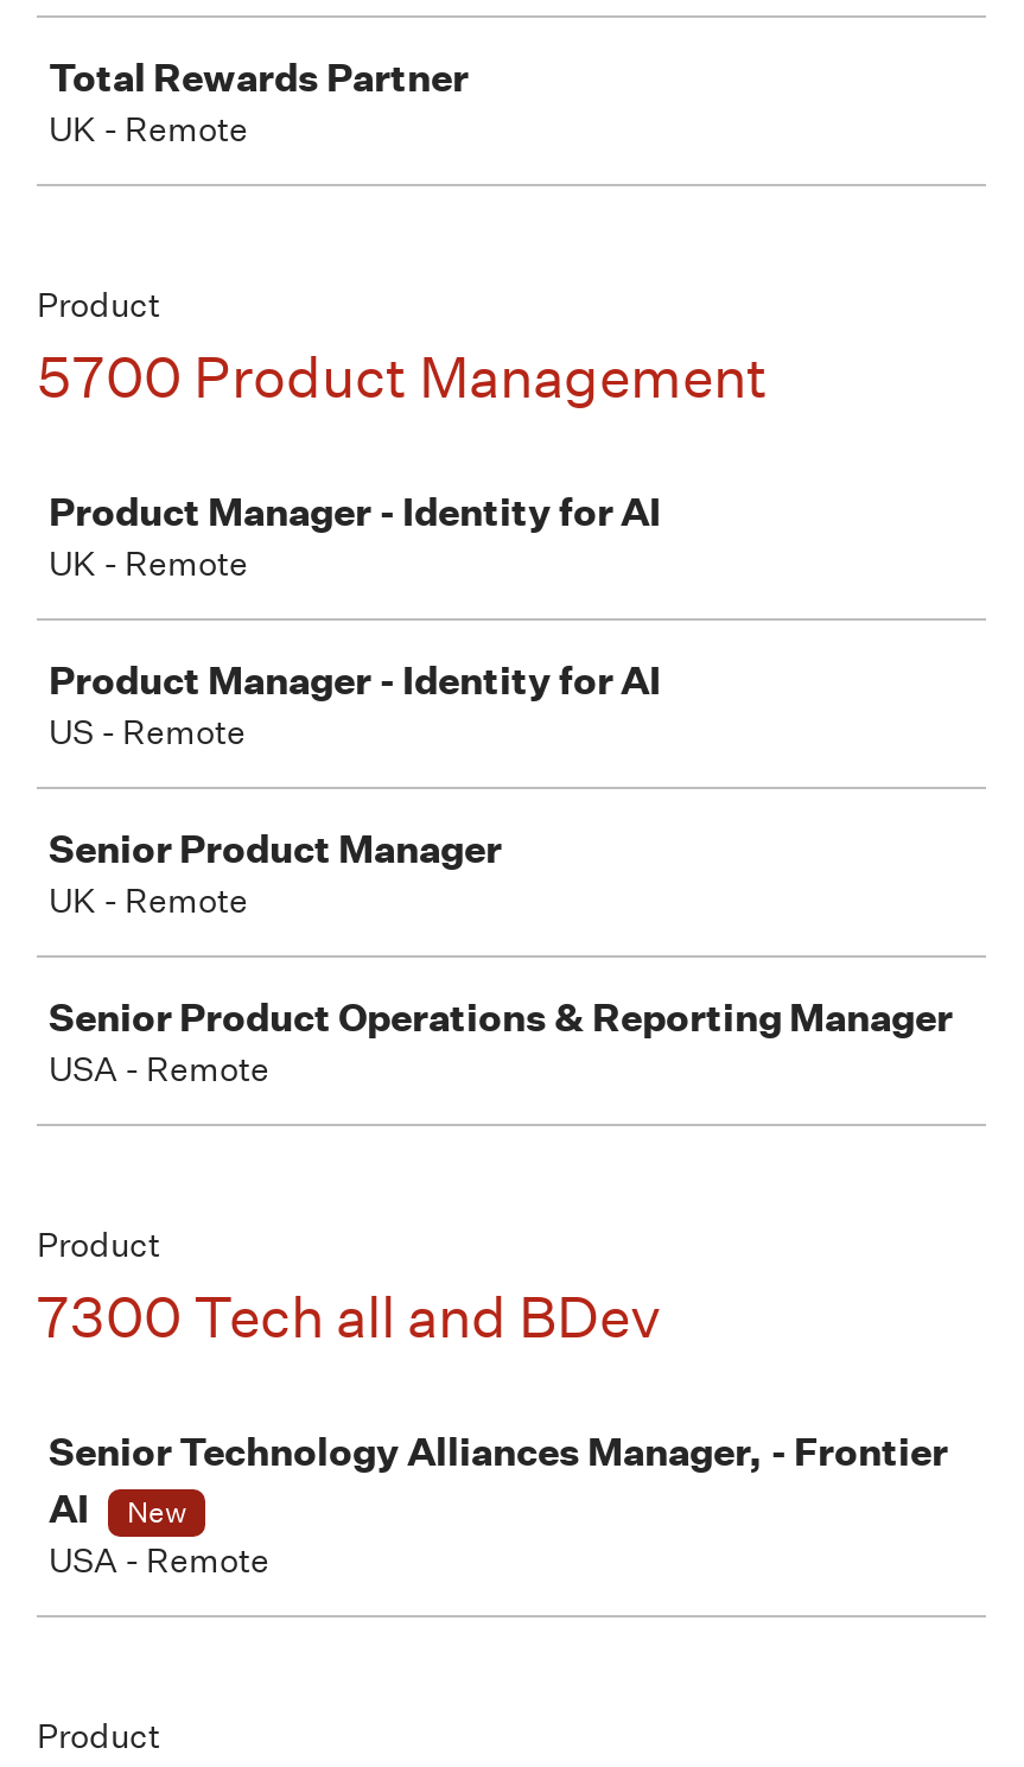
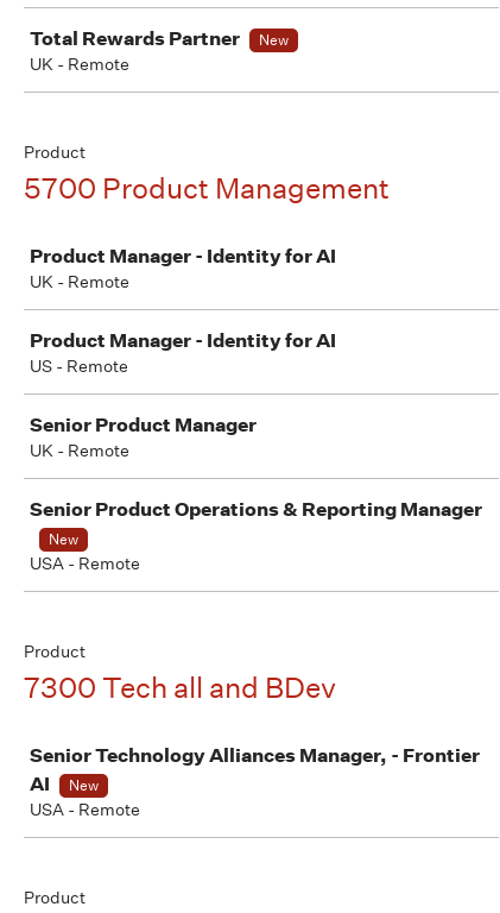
+ New

+ New
